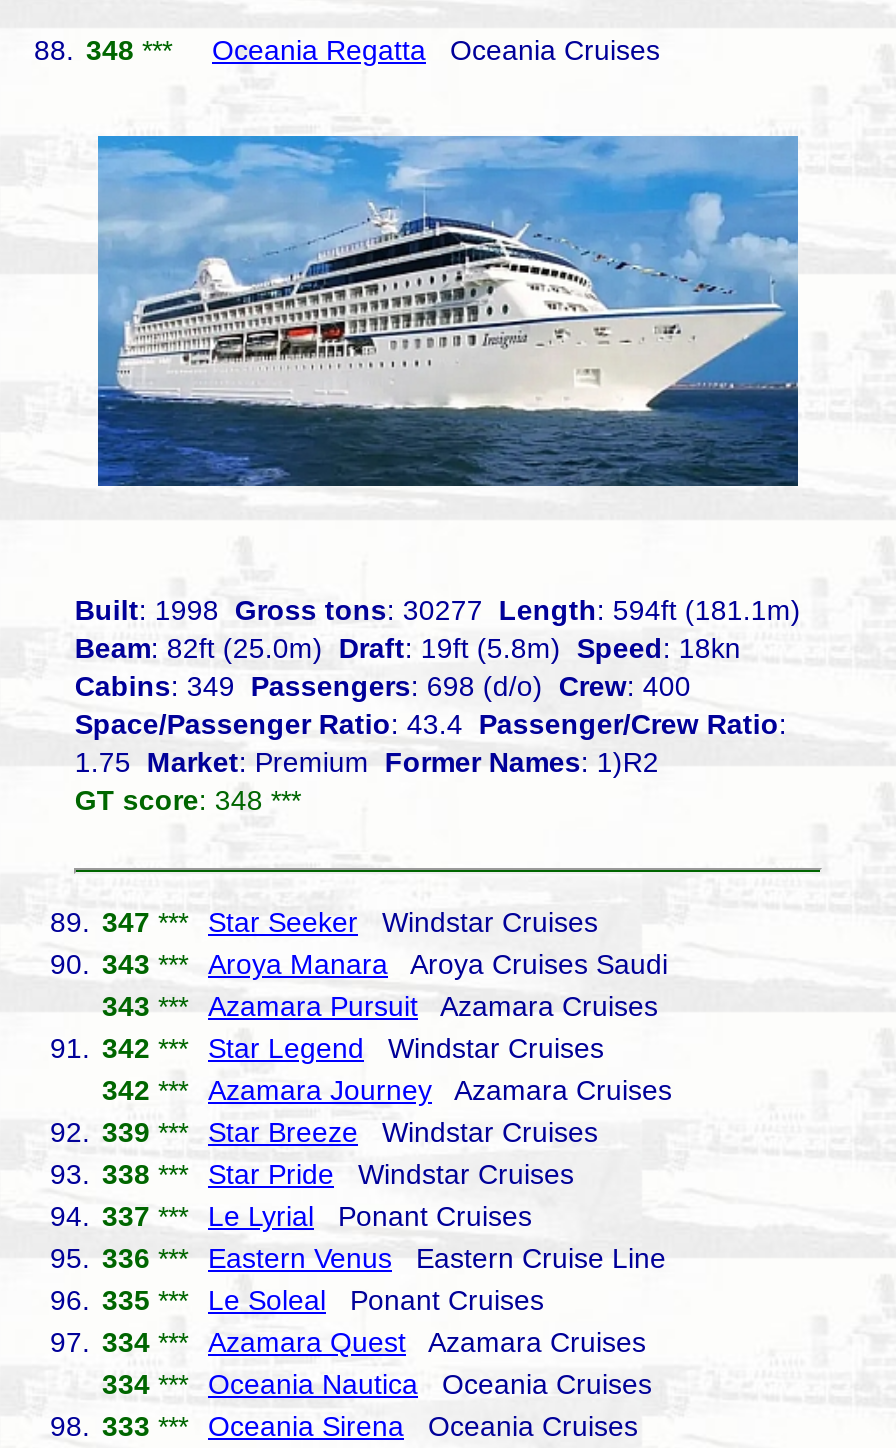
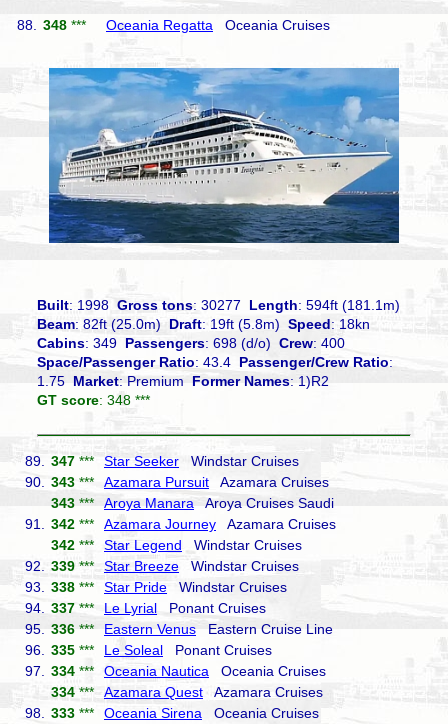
- 90. 343 *** Aroya Manara Aroya Cruises Saudi
- 343 *** Azamara Pursuit Azamara Cruises
- 91. 342 *** Star Legend Windstar Cruises
- 342 *** Azamara Journey Azamara Cruises
+ 90. 343 *** Azamara Pursuit Azamara Cruises
+ 343 *** Aroya Manara Aroya Cruises Saudi
+ 91. 342 *** Azamara Journey Azamara Cruises
+ 342 *** Star Legend Windstar Cruises

- 97. 334 *** Azamara Quest Azamara Cruises
+ 97. 334 *** Oceania Nautica Oceania Cruises

- 334 *** Oceania Nautica Oceania Cruises
+ 334 *** Azamara Quest Azamara Cruises
